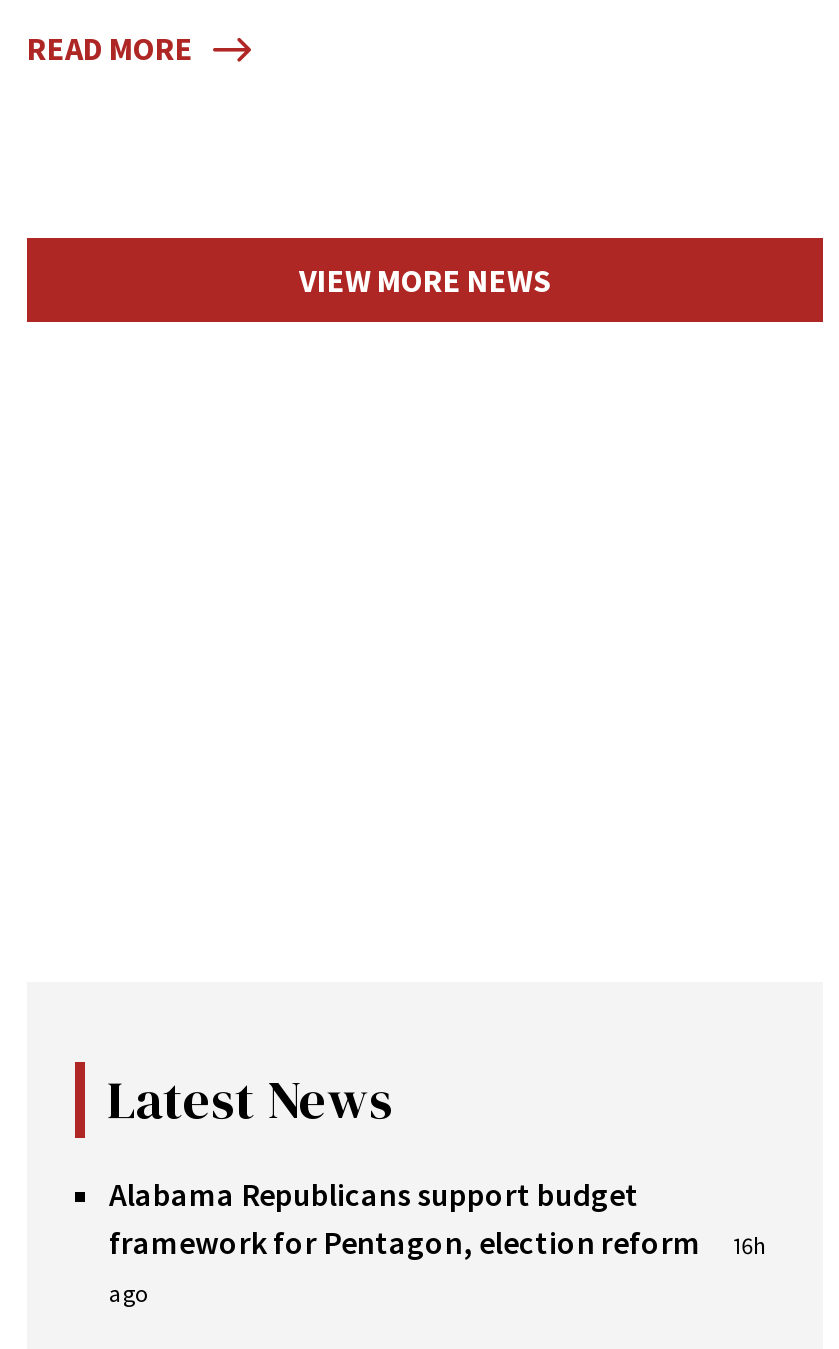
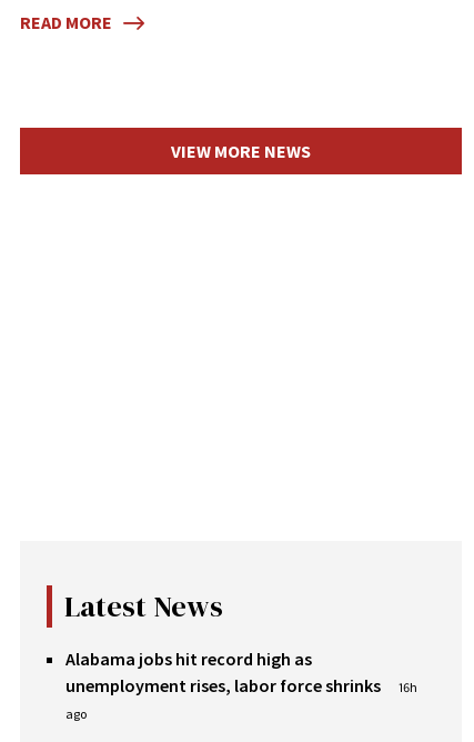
- Alabama Republicans support budget
- framework for Pentagon, election reform
+ Alabama jobs hit record high as
+ unemployment rises, labor force shrinks
